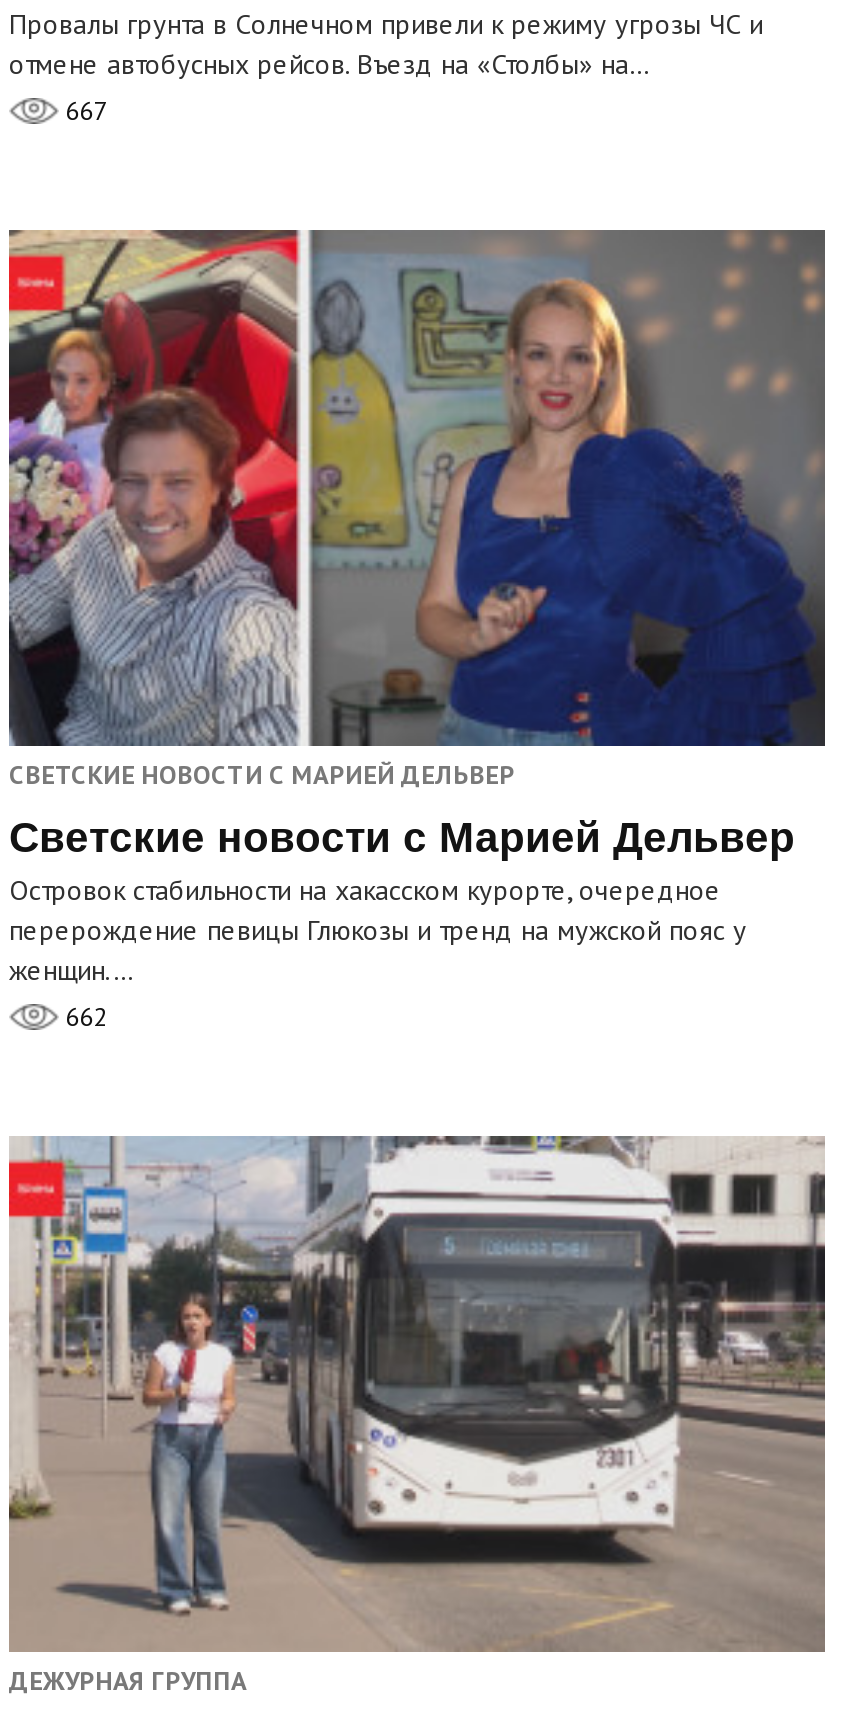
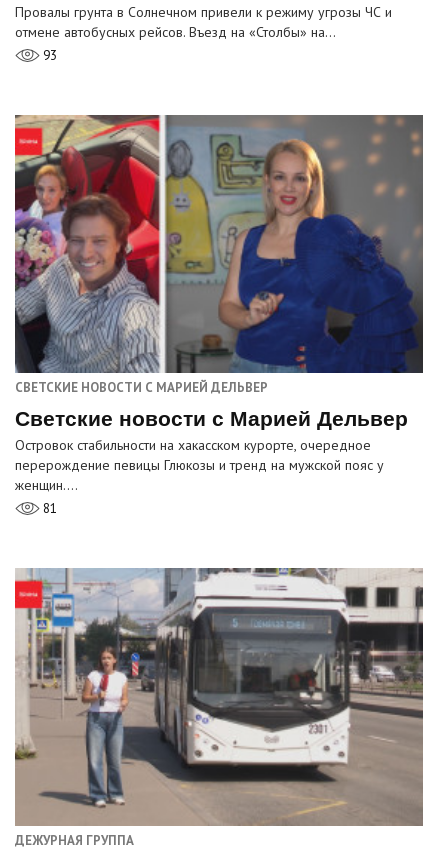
- 667
+ 93

- 662
+ 81
